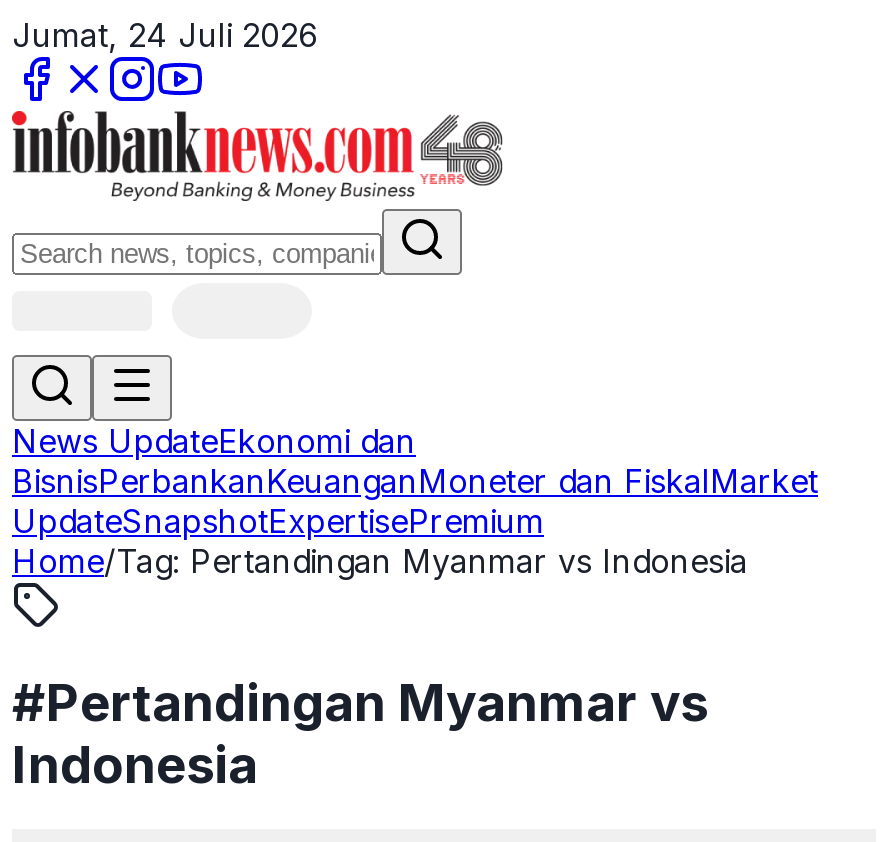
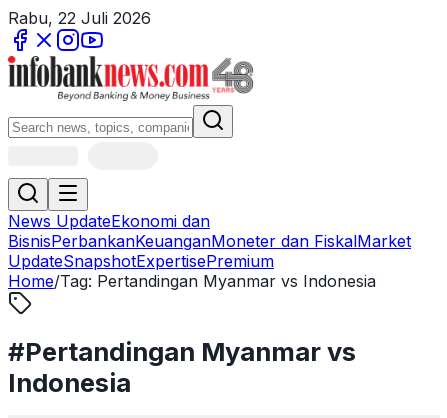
- Jumat, 24 Juli 2026
+ Rabu, 22 Juli 2026
